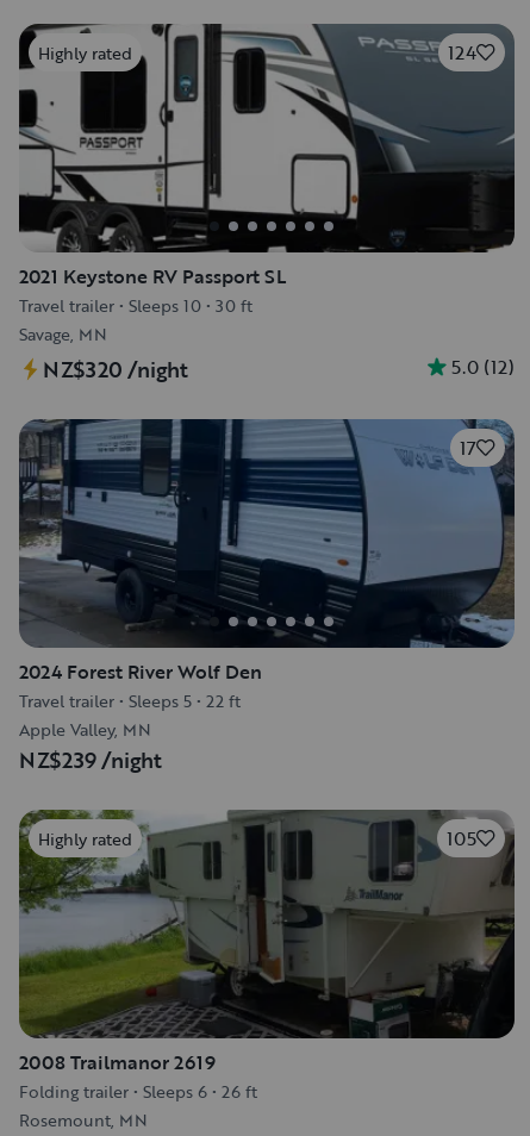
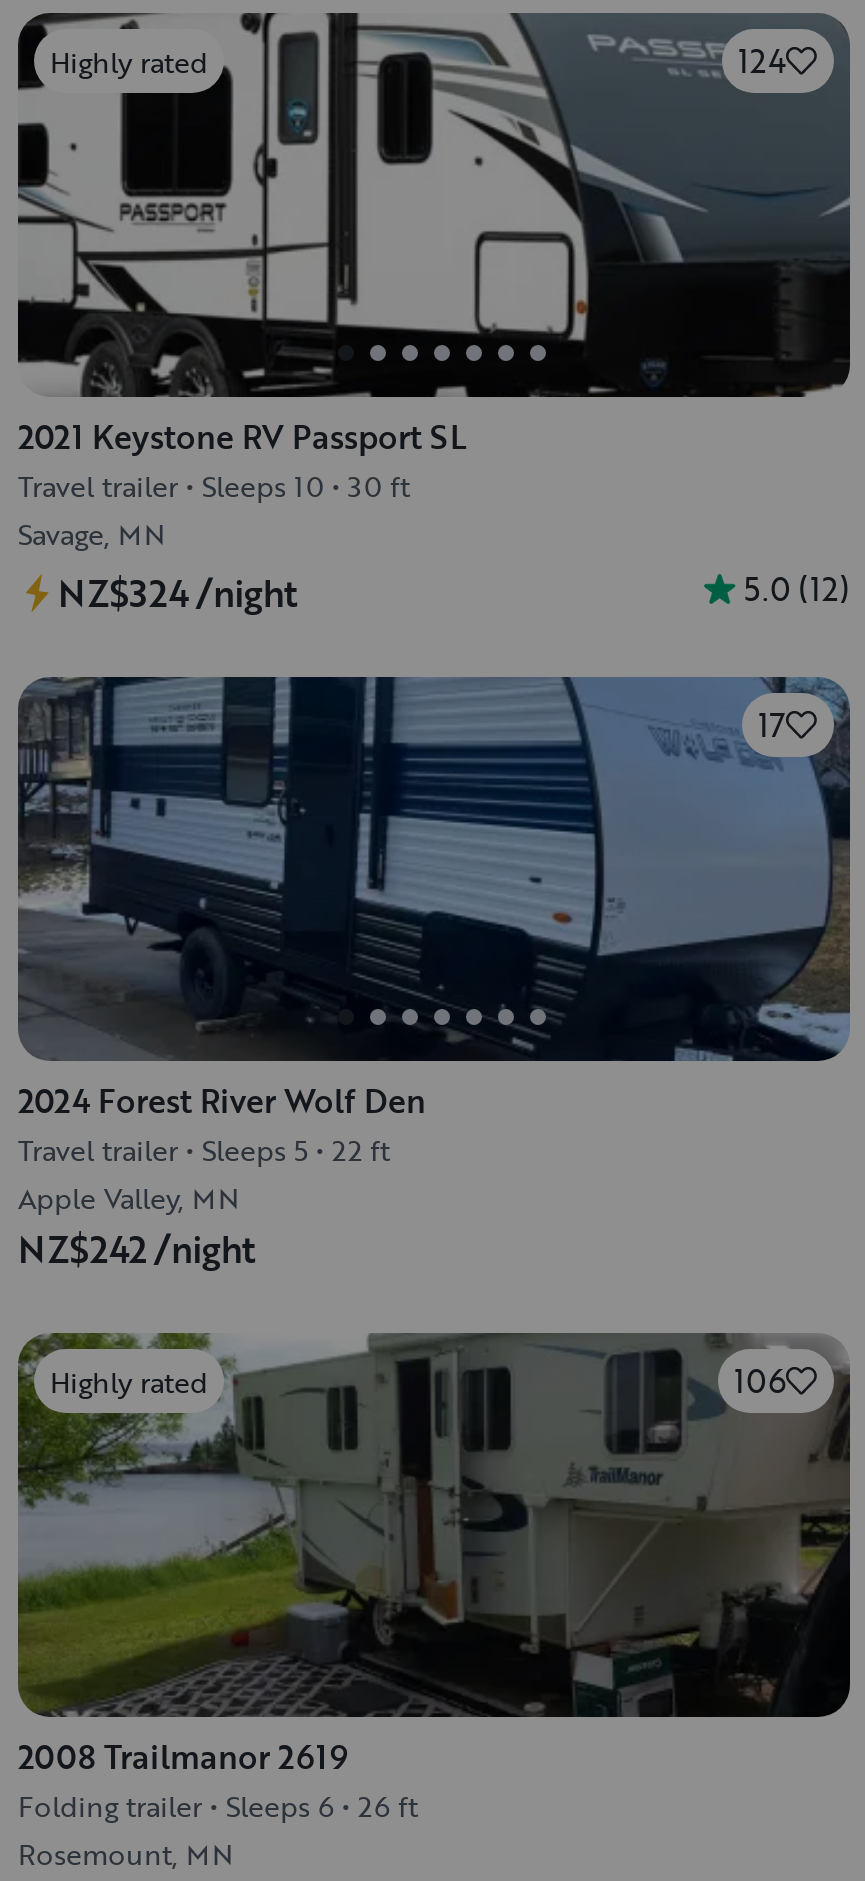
- NZ$320 /night
+ NZ$324 /night

- NZ$239 /night
+ NZ$242 /night

- 105
+ 106
